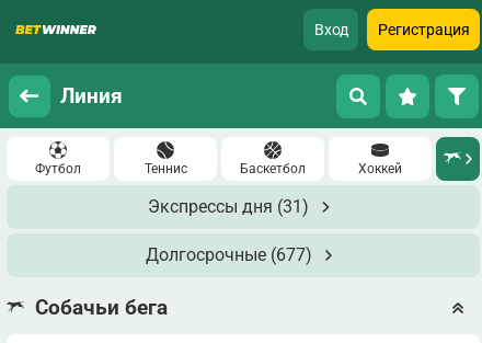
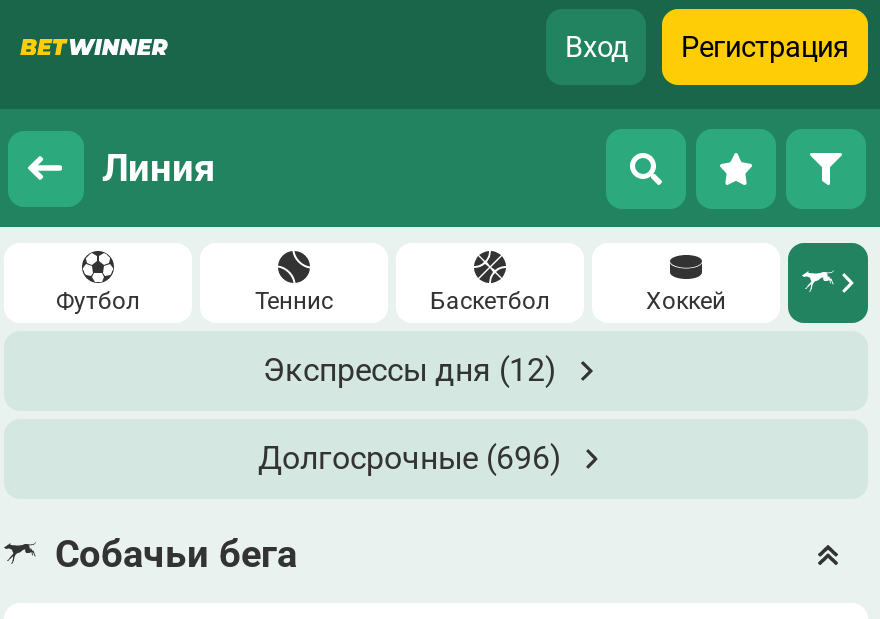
- Экспрессы дня (31)
+ Экспрессы дня (12)

- Долгосрочные (677)
+ Долгосрочные (696)
